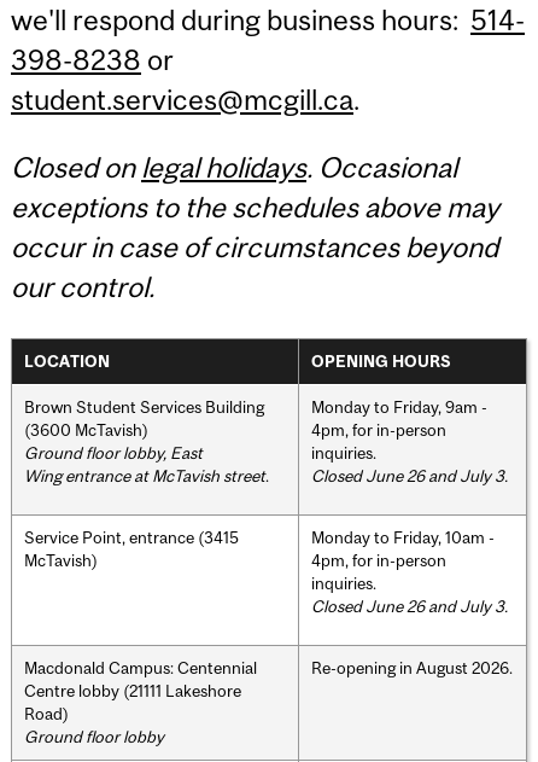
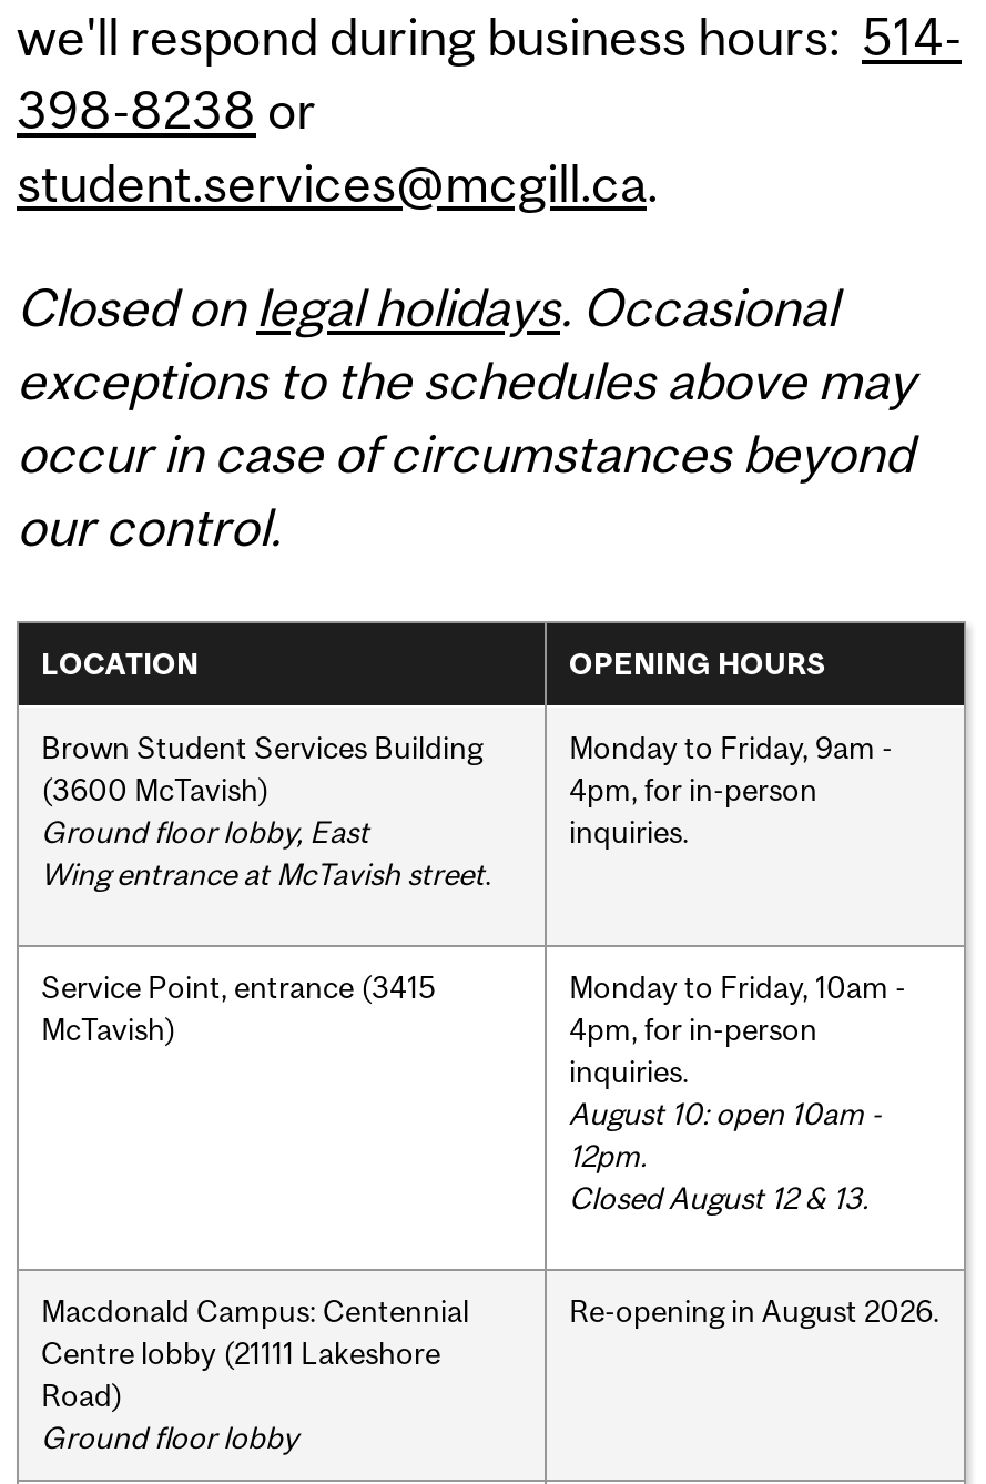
- Closed June 26 and July 3.

- Closed June 26 and July 3.
+ August 10: open 10am -
+ 12pm.
+ Closed August 12 & 13.
